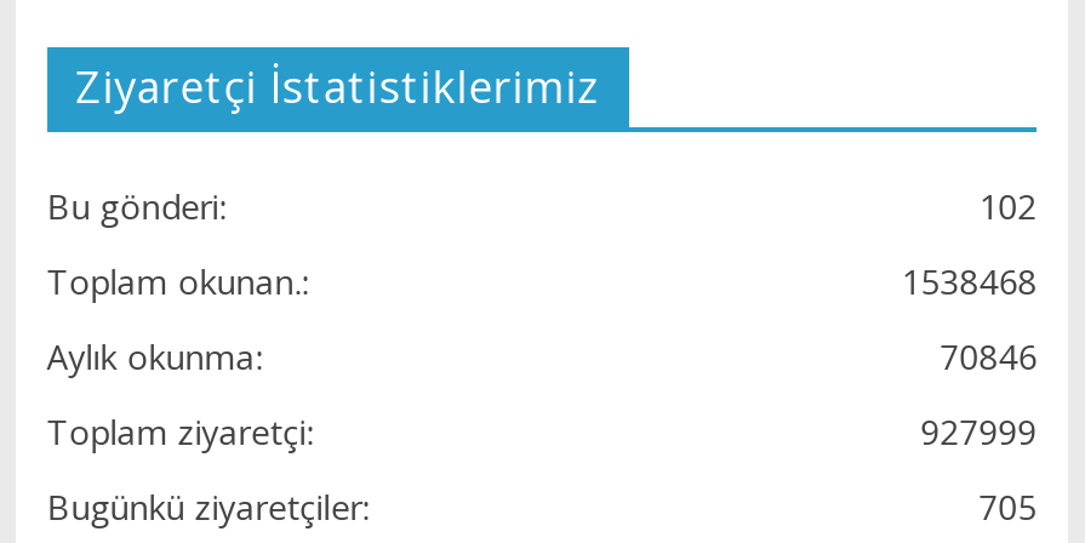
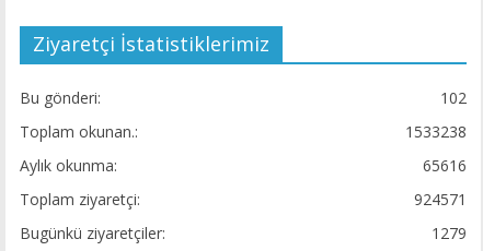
- 1538468
+ 1533238

- 70846
+ 65616

- 927999
+ 924571

- 705
+ 1279
